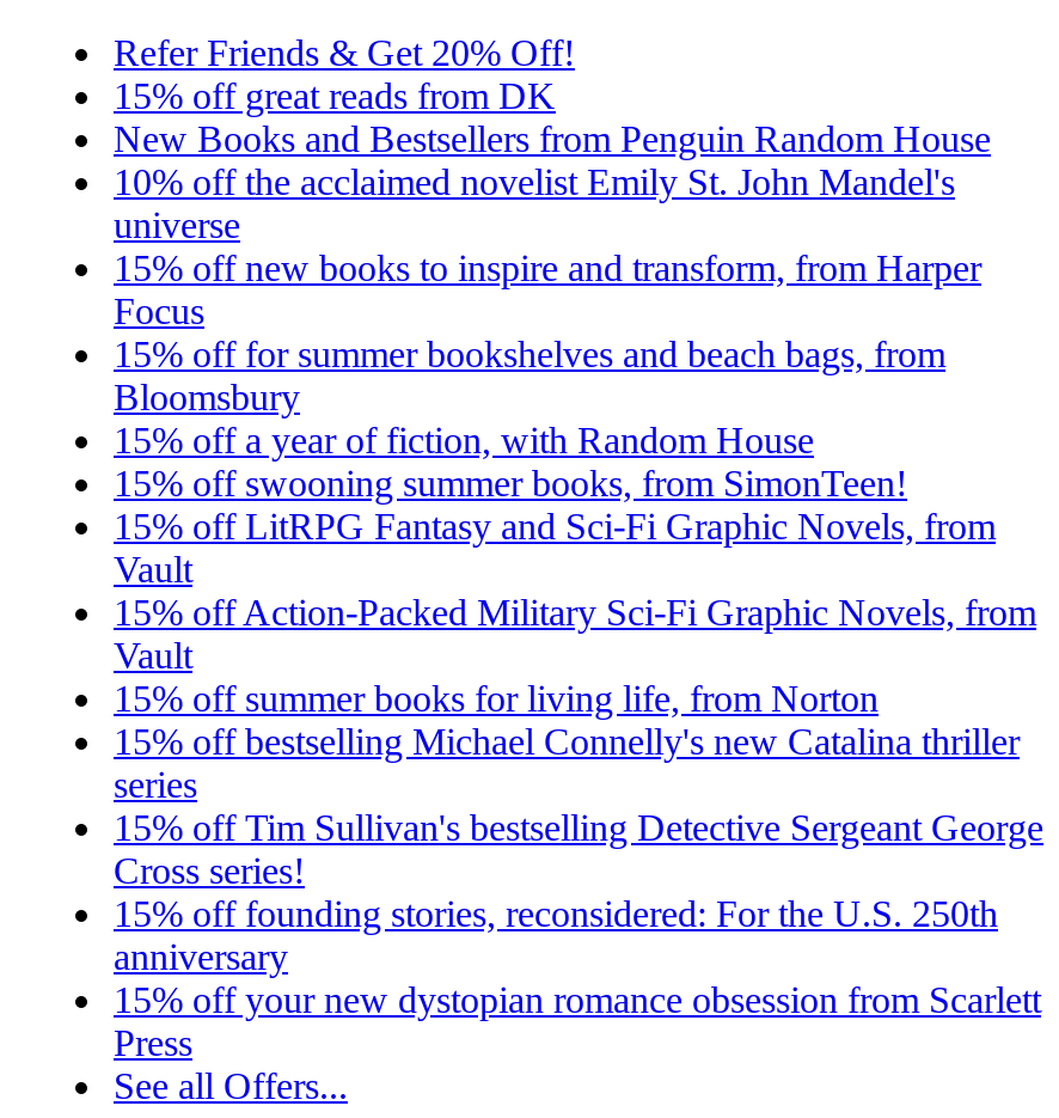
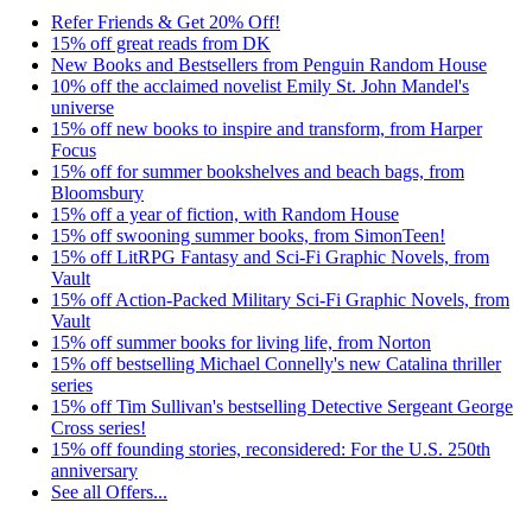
- 15% off your new dystopian romance obsession from Scarlett
- Press
